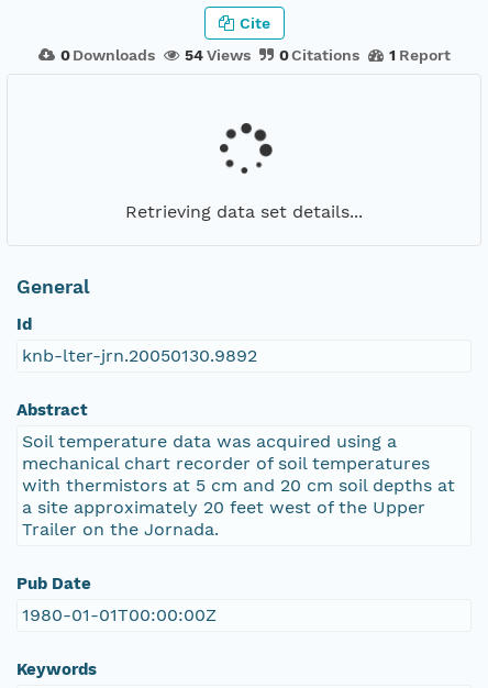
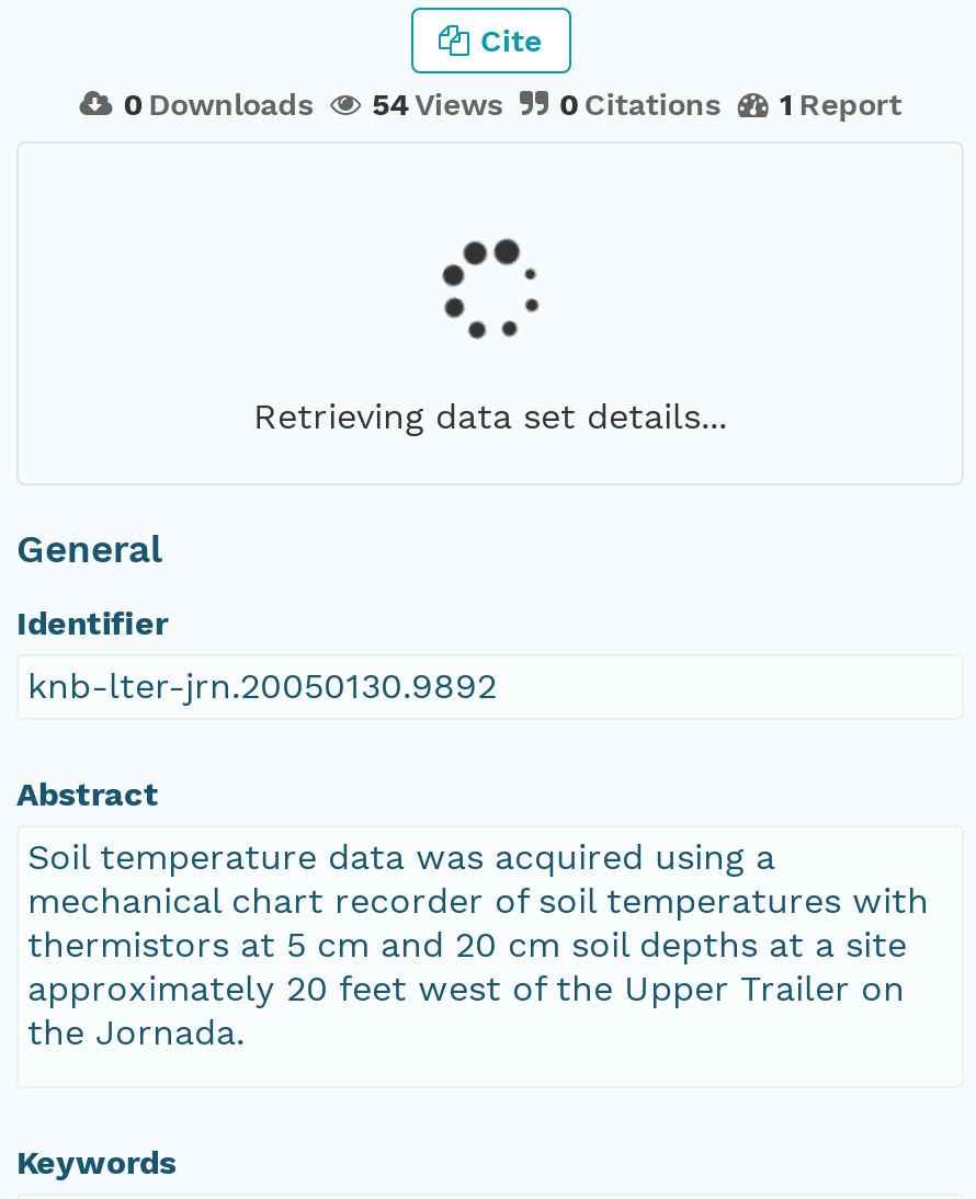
- [image]
+ [image]

- Id
+ Identifier

- mechanical chart recorder of soil temperatures
- with thermistors at 5 cm and 20 cm soil depths at
- a site approximately 20 feet west of the Upper
- Trailer on the Jornada.
- Pub Date
- 1980-01-01T00:00:00Z
+ mechanical chart recorder of soil temperatures with
+ thermistors at 5 cm and 20 cm soil depths at a site
+ approximately 20 feet west of the Upper Trailer on
+ the Jornada.
